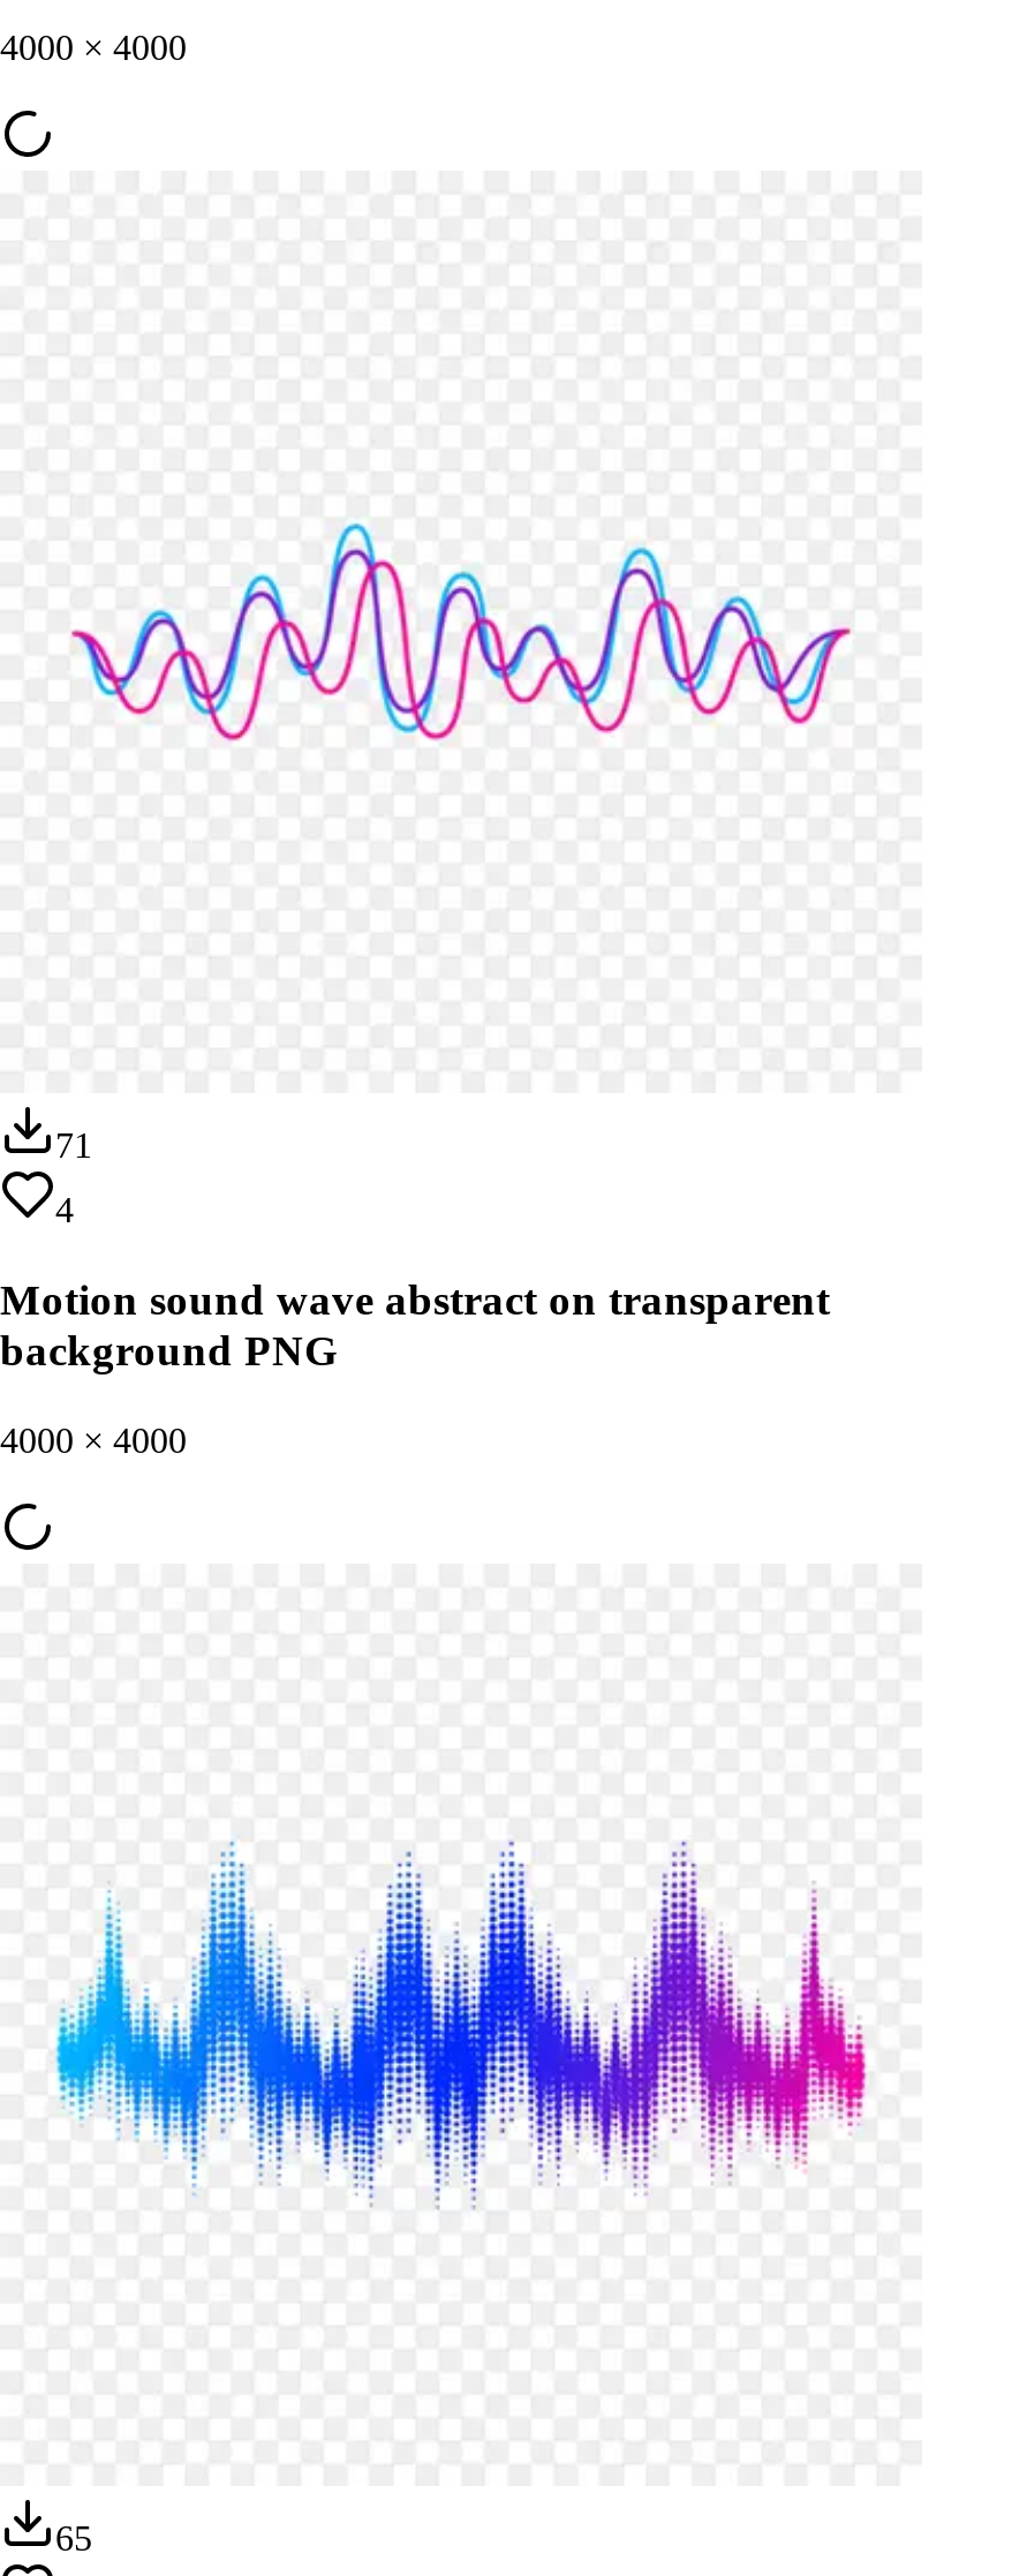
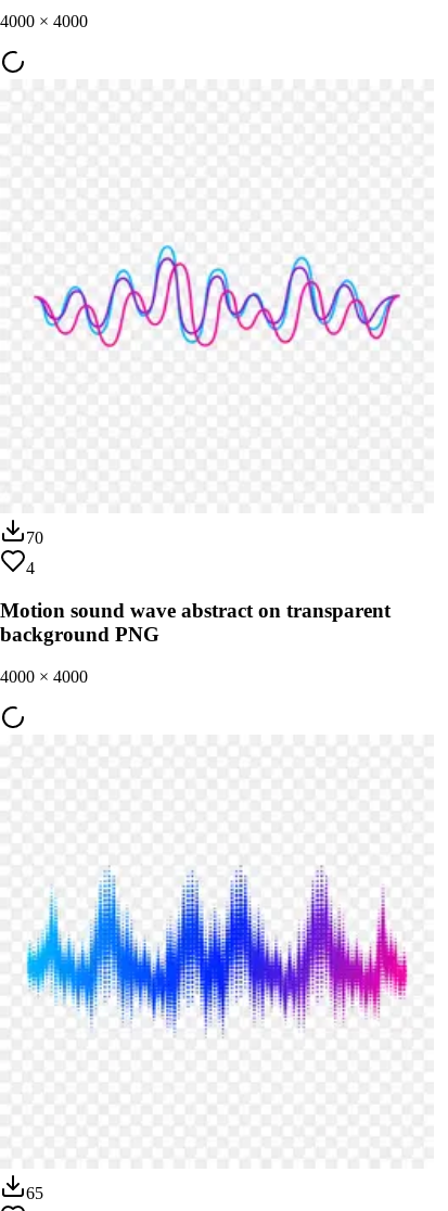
- 71
+ 70
